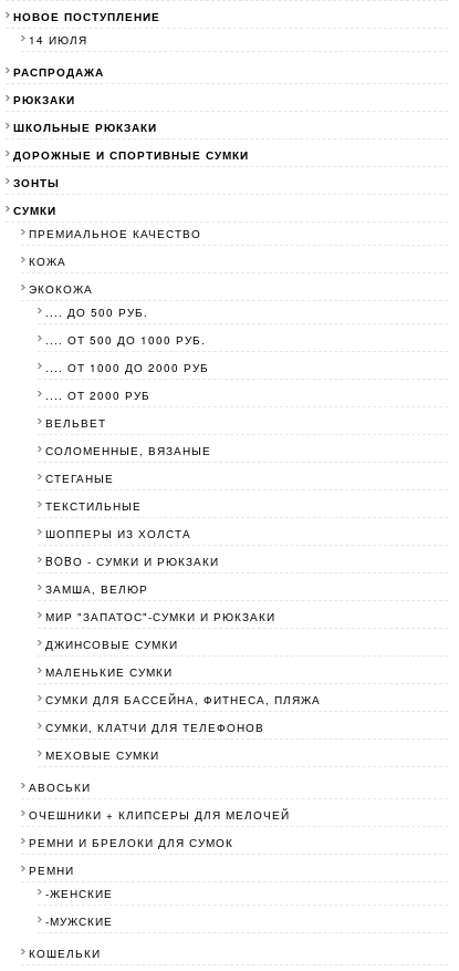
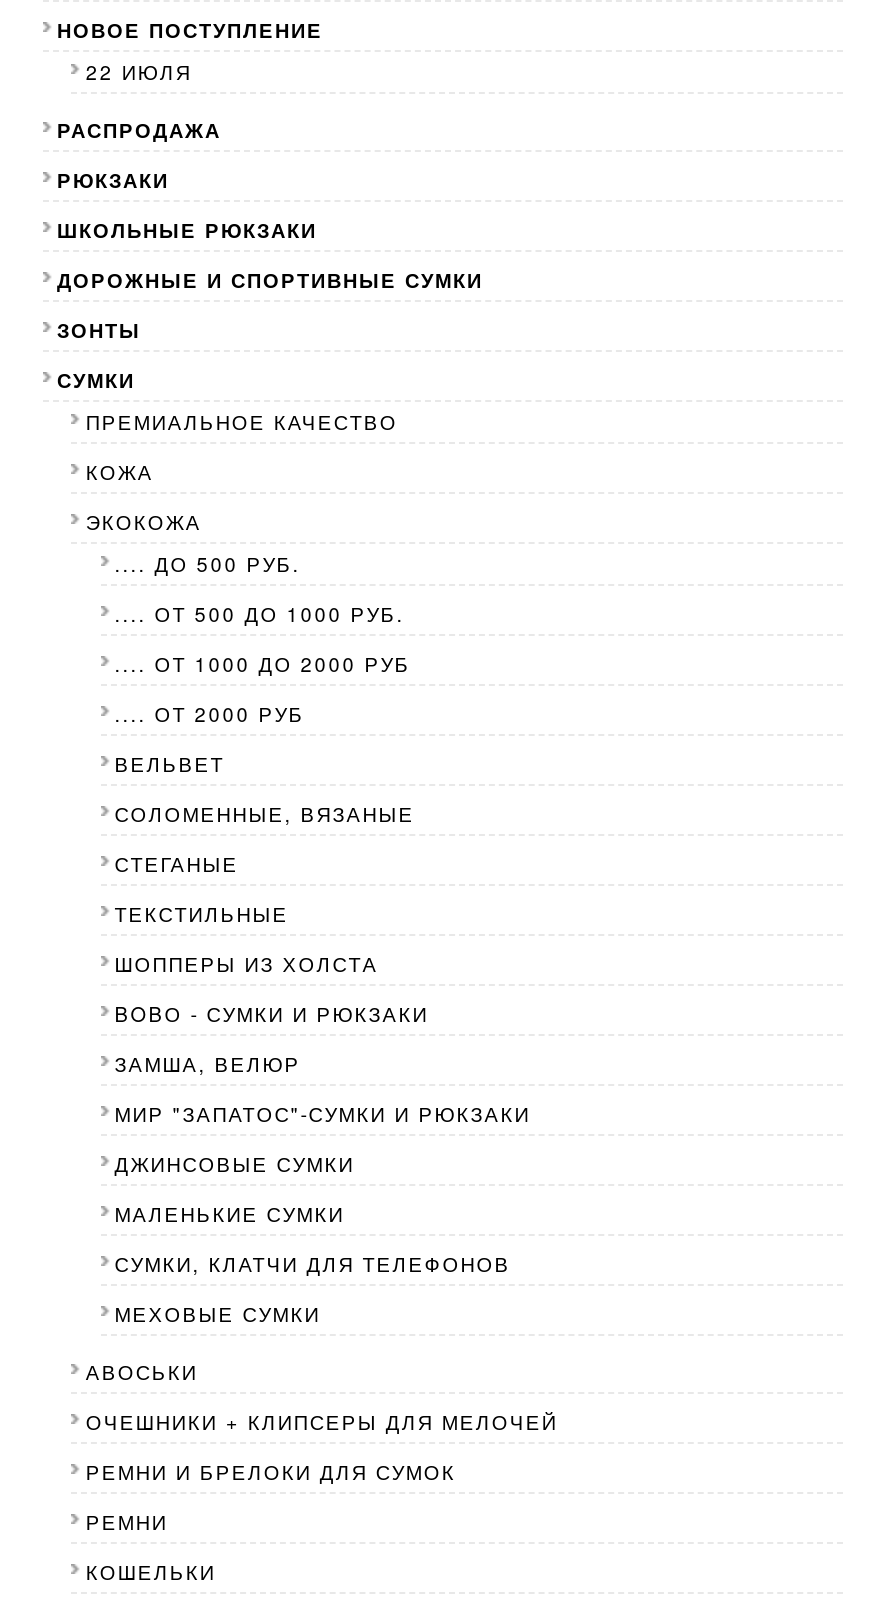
- 14 ИЮЛЯ
+ 22 ИЮЛЯ

- СУМКИ ДЛЯ БАССЕЙНА, ФИТНЕСА, ПЛЯЖА

- -ЖЕНСКИЕ
- -МУЖСКИЕ
